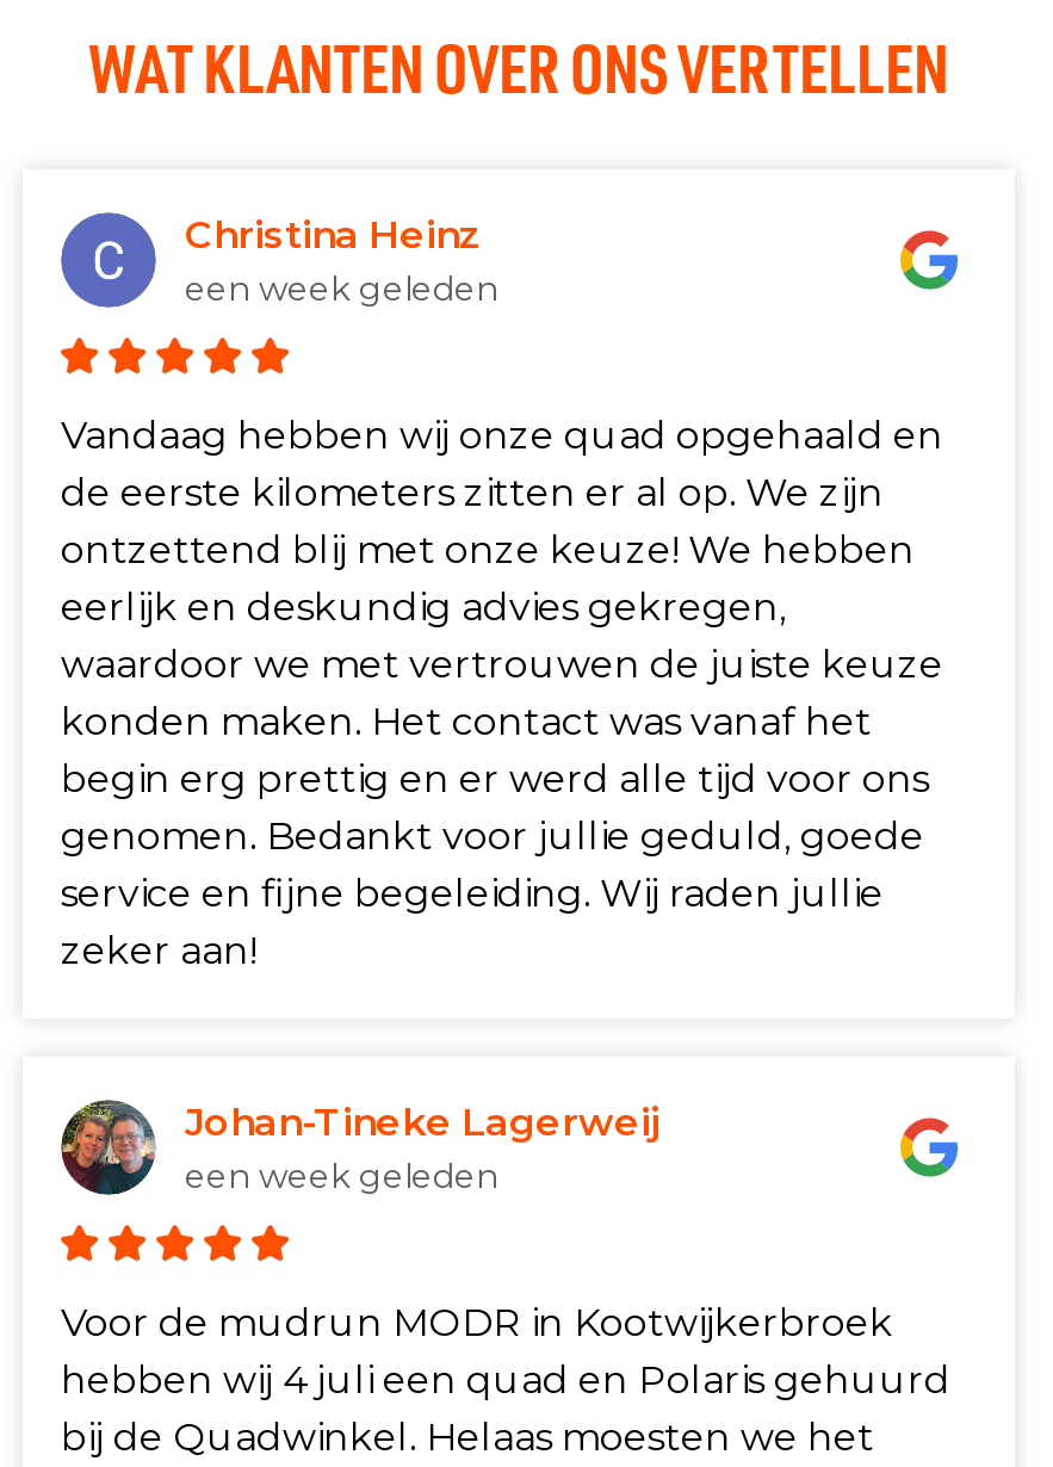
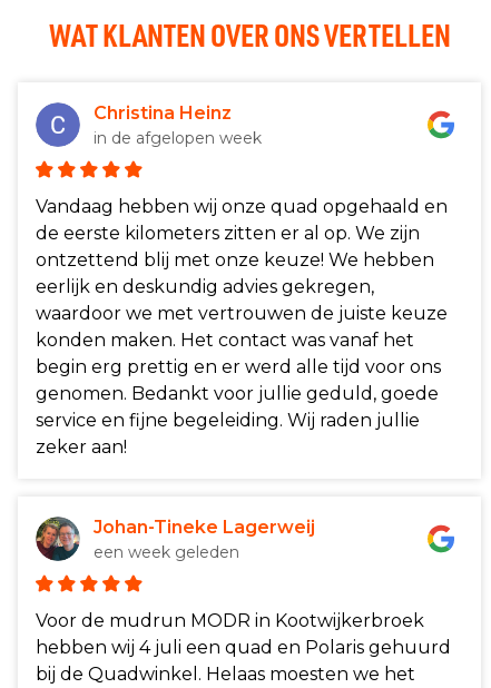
- een week geleden
+ in de afgelopen week
